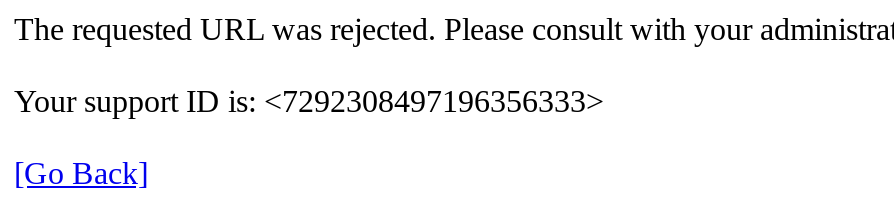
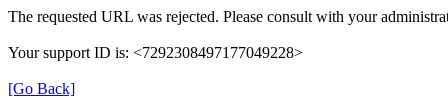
- Your support ID is: <7292308497196356333>
+ Your support ID is: <7292308497177049228>
